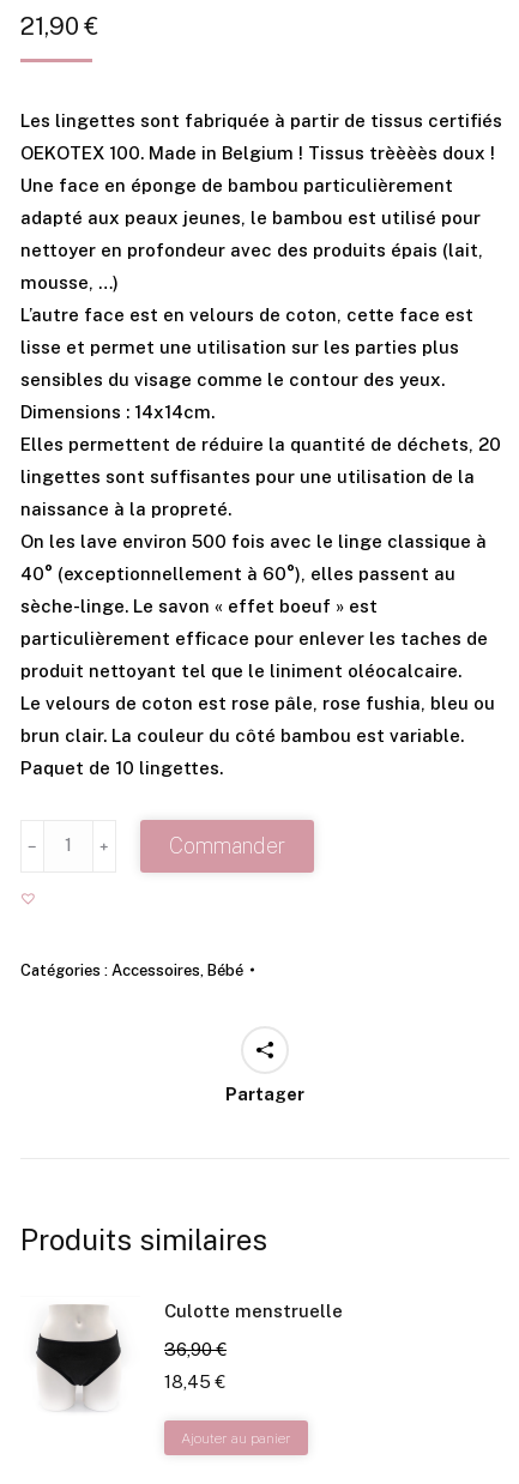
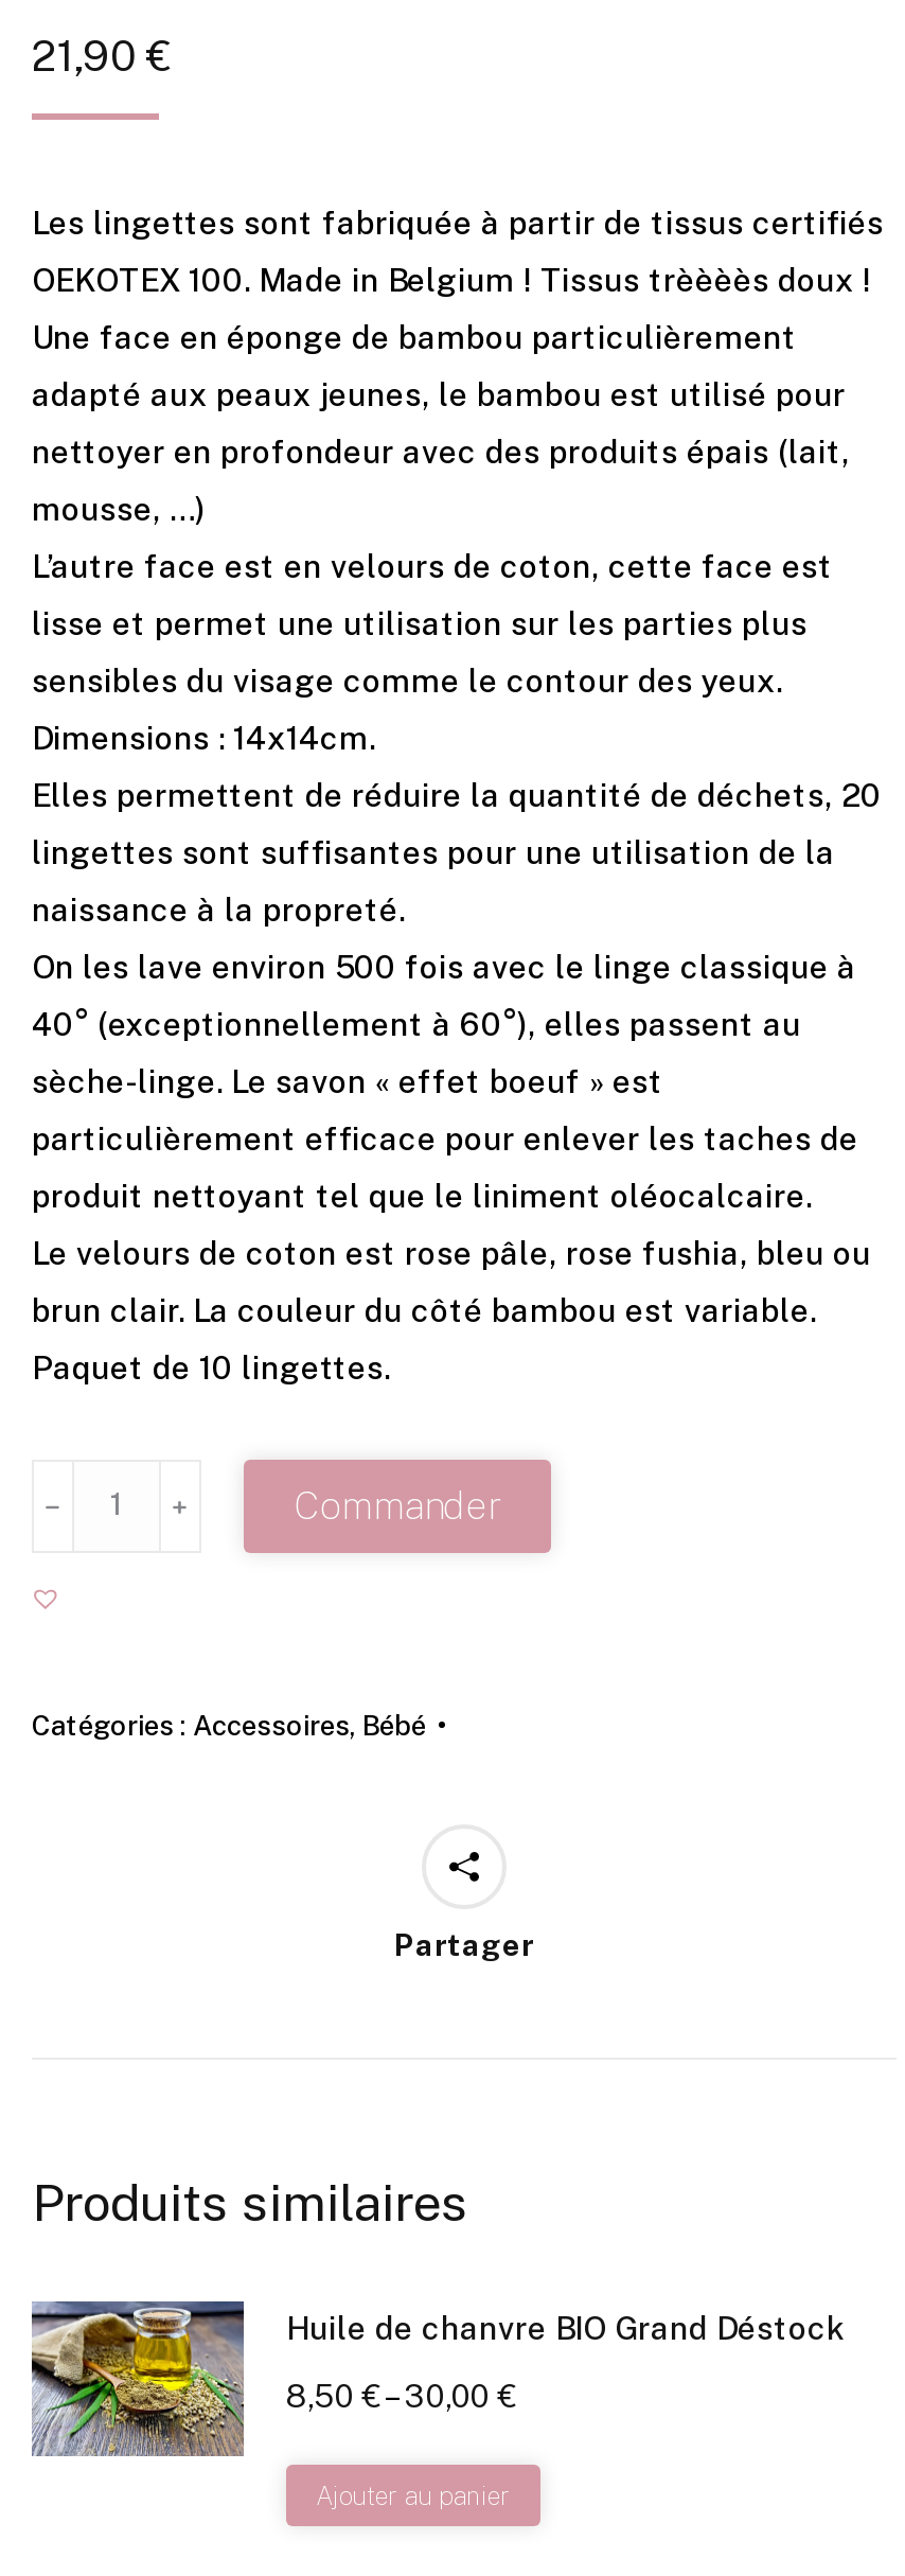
- [image]
- Culotte menstruelle
- 36,90€
- 18,45 €
+ [image]
+ Huile de chanvre BIO Grand Déstock
+ 8,50 €– 30,00 €
